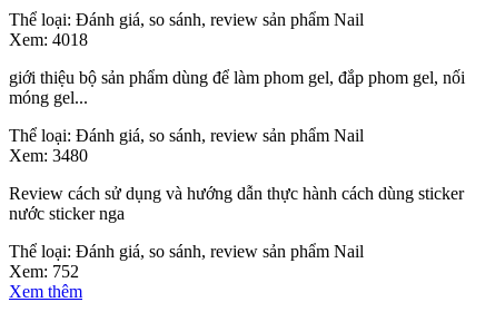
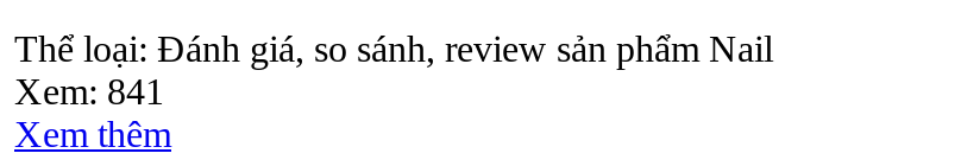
- Xem: 4018
- giới thiệu bộ sản phẩm dùng để làm phom gel, đắp phom gel, nối
- móng gel...
- Thể loại: Đánh giá, so sánh, review sản phẩm Nail
- Xem: 3480
- Review cách sử dụng và hướng dẫn thực hành cách dùng sticker
- nước sticker nga
- Thể loại: Đánh giá, so sánh, review sản phẩm Nail
- Xem: 752
+ Xem: 841
